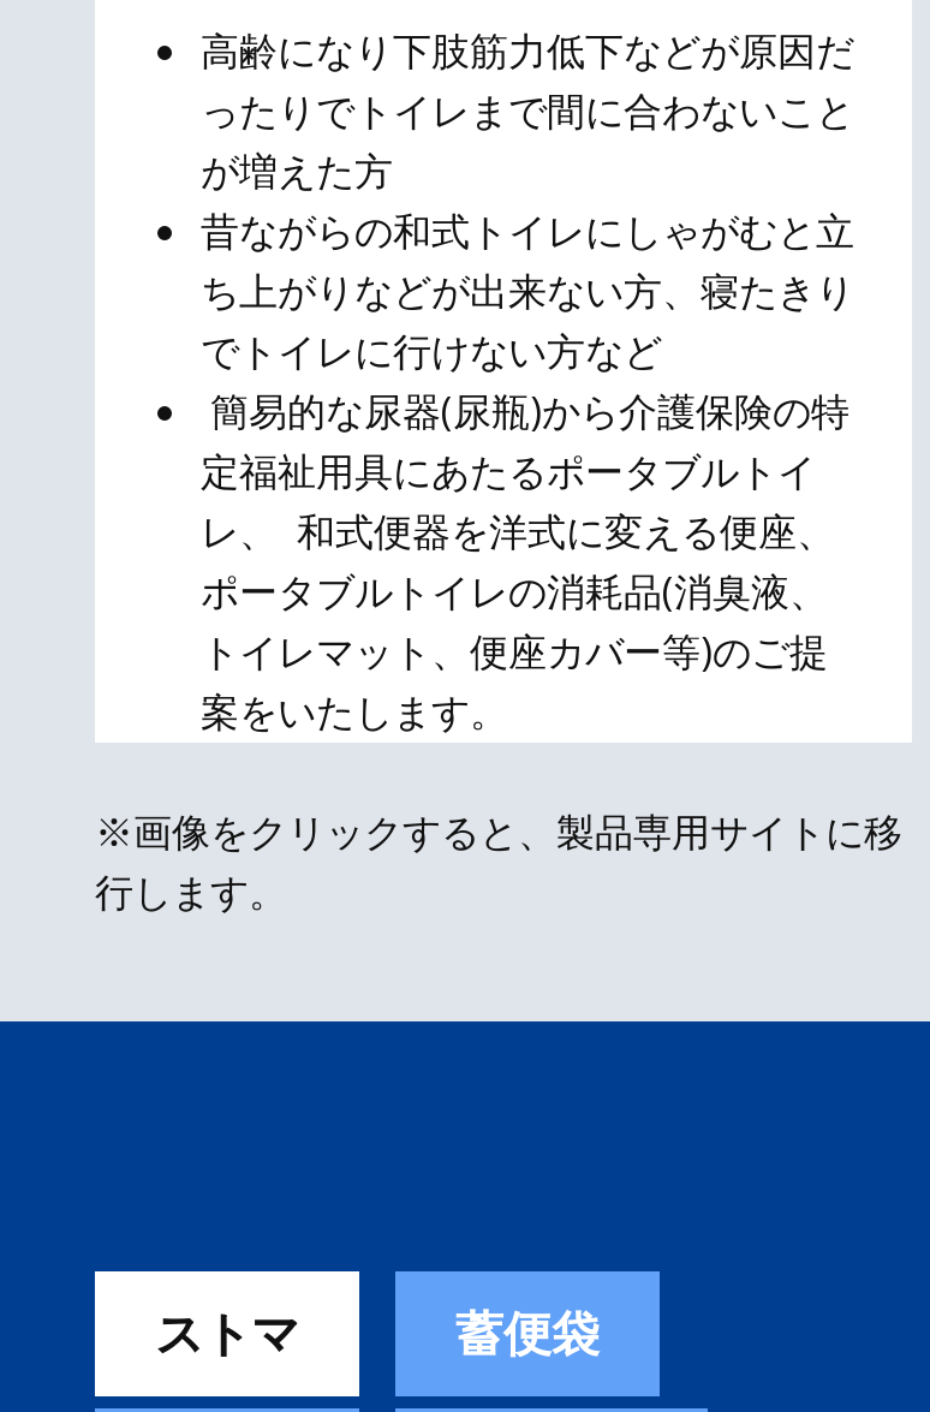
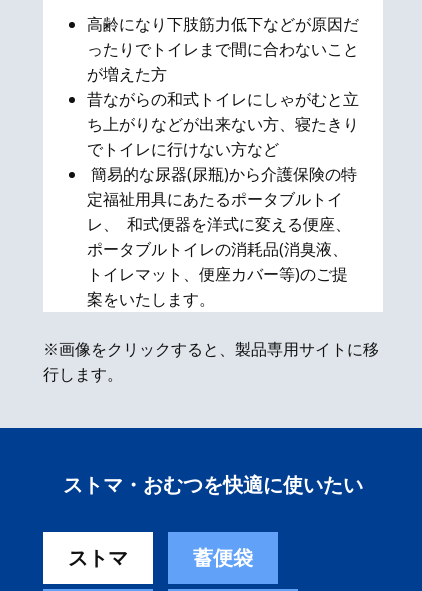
+ ストマ・おむつを快適に使いたい
